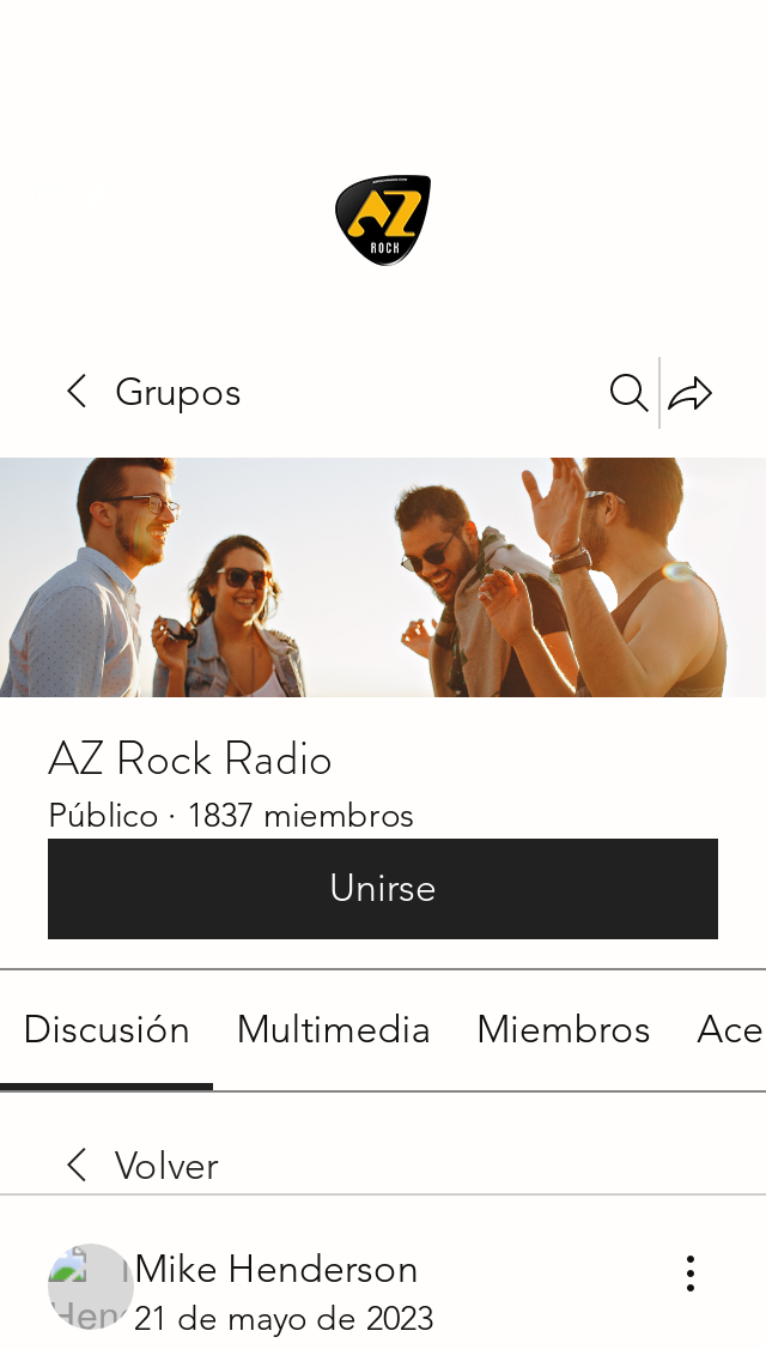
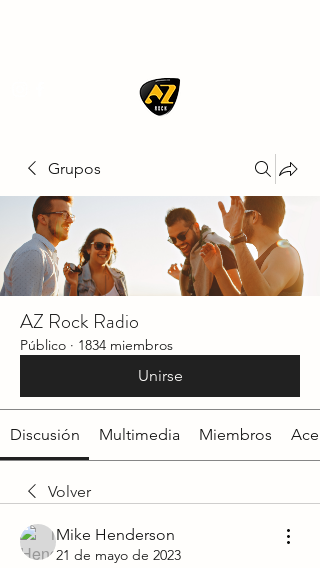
- Público · 1837 miembros
+ Público · 1834 miembros
